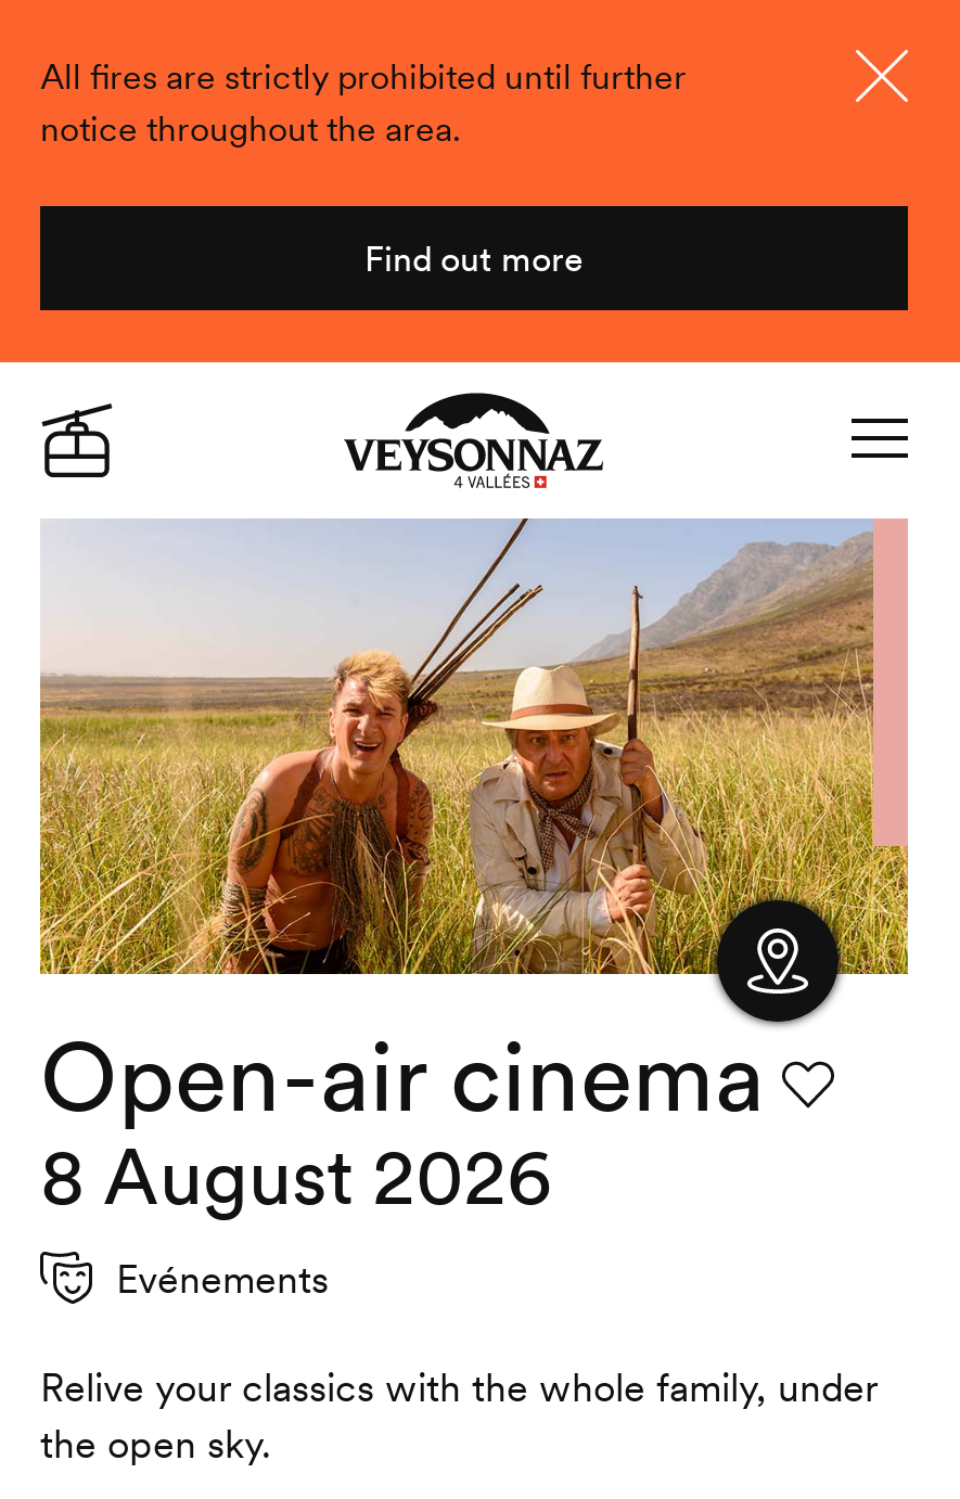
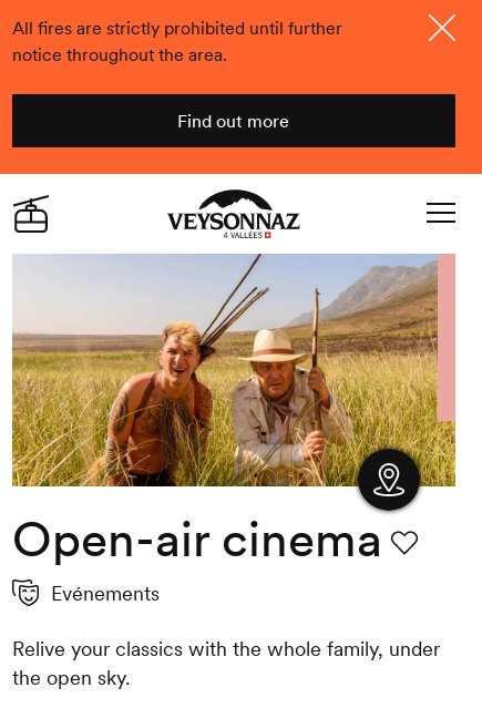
- 8 August 2026
